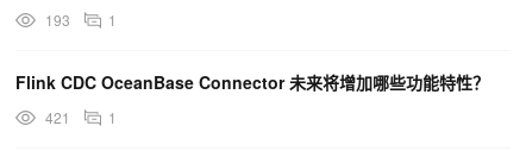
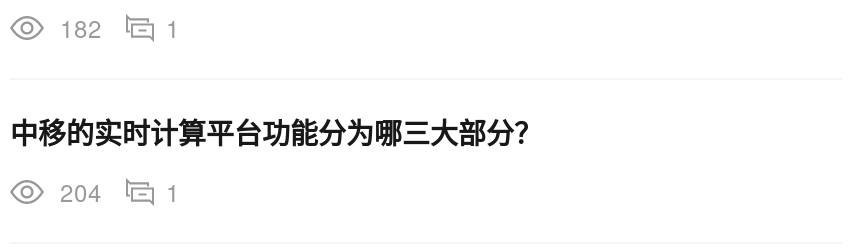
- 193 1
+ 182 1

- Flink CDC OceanBase Connector 未来将增加哪些功能特性？
+ 中移的实时计算平台功能分为哪三大部分？

- 421 1
+ 204 1
